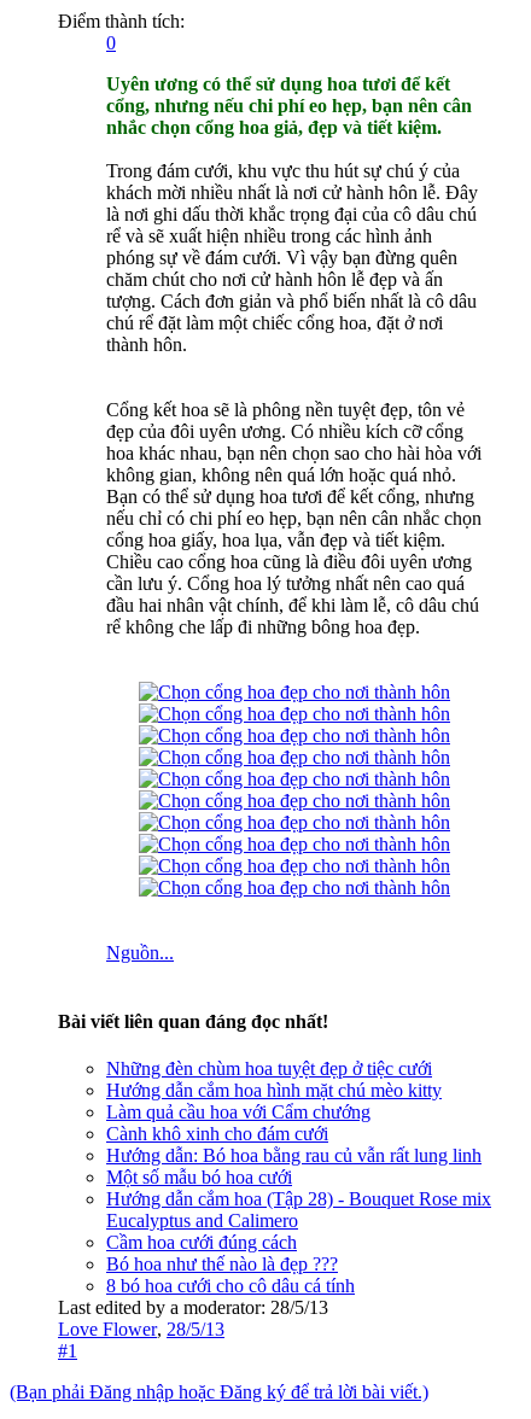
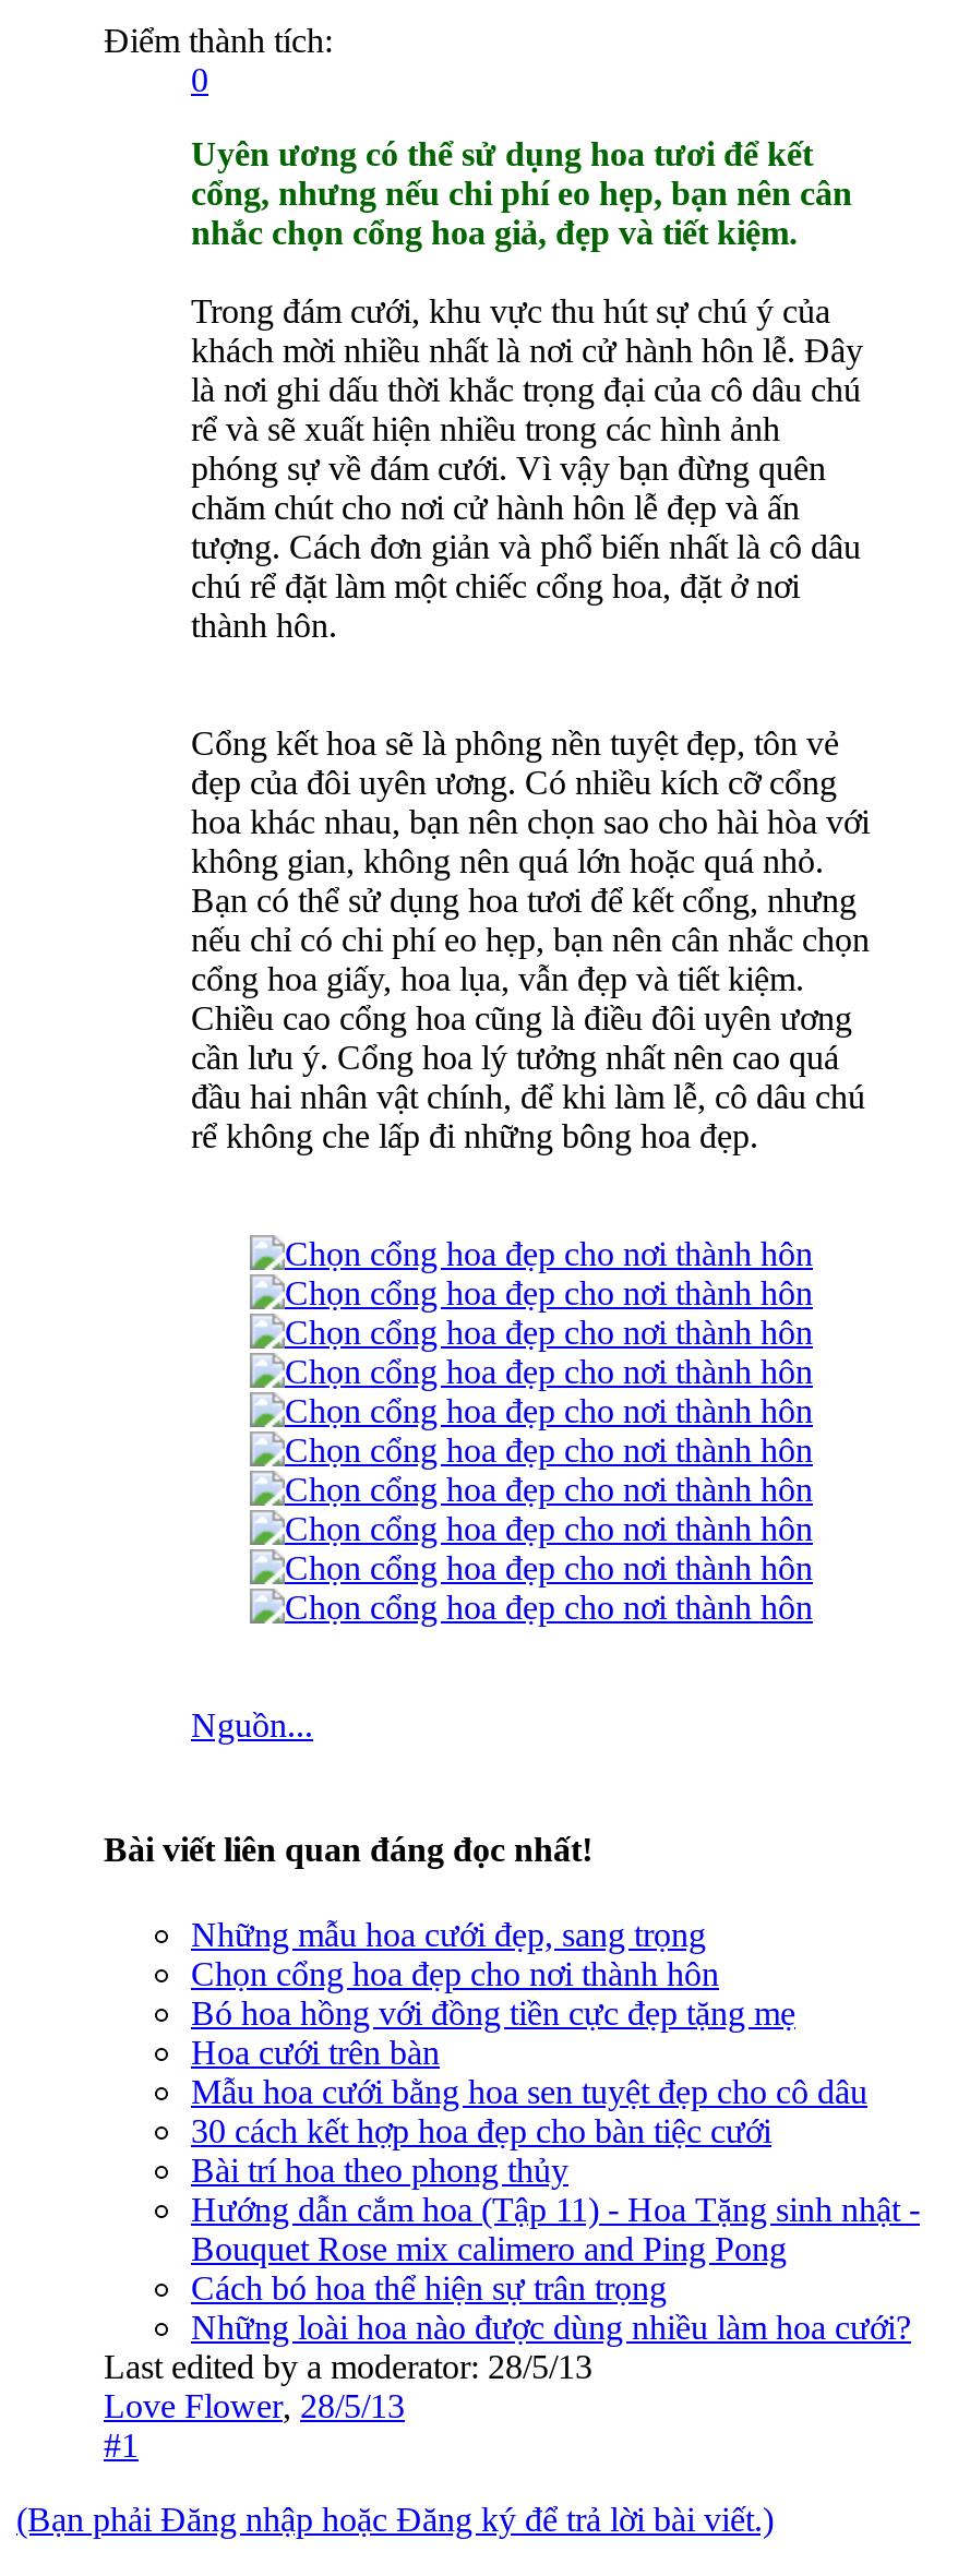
- Những đèn chùm hoa tuyệt đẹp ở tiệc cưới
- Hướng dẫn cắm hoa hình mặt chú mèo kitty
- Làm quả cầu hoa với Cẩm chướng
- Cành khô xinh cho đám cưới
- Hướng dẫn: Bó hoa bằng rau củ vẫn rất lung linh
- Một số mẫu bó hoa cưới
- Hướng dẫn cắm hoa (Tập 28) - Bouquet Rose mix
- Eucalyptus and Calimero
- Cầm hoa cưới đúng cách
- Bó hoa như thế nào là đẹp ???
- 8 bó hoa cưới cho cô dâu cá tính
+ Những mẫu hoa cưới đẹp, sang trọng
+ Chọn cổng hoa đẹp cho nơi thành hôn
+ Bó hoa hồng với đồng tiền cực đẹp tặng mẹ
+ Hoa cưới trên bàn
+ Mẫu hoa cưới bằng hoa sen tuyệt đẹp cho cô dâu
+ 30 cách kết hợp hoa đẹp cho bàn tiệc cưới
+ Bài trí hoa theo phong thủy
+ Hướng dẫn cắm hoa (Tập 11) - Hoa Tặng sinh nhật -
+ Bouquet Rose mix calimero and Ping Pong
+ Cách bó hoa thể hiện sự trân trọng
+ Những loài hoa nào được dùng nhiều làm hoa cưới?
